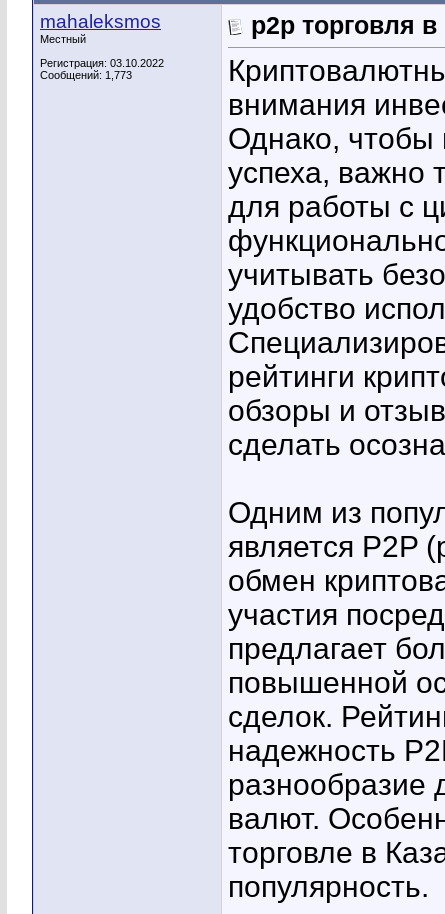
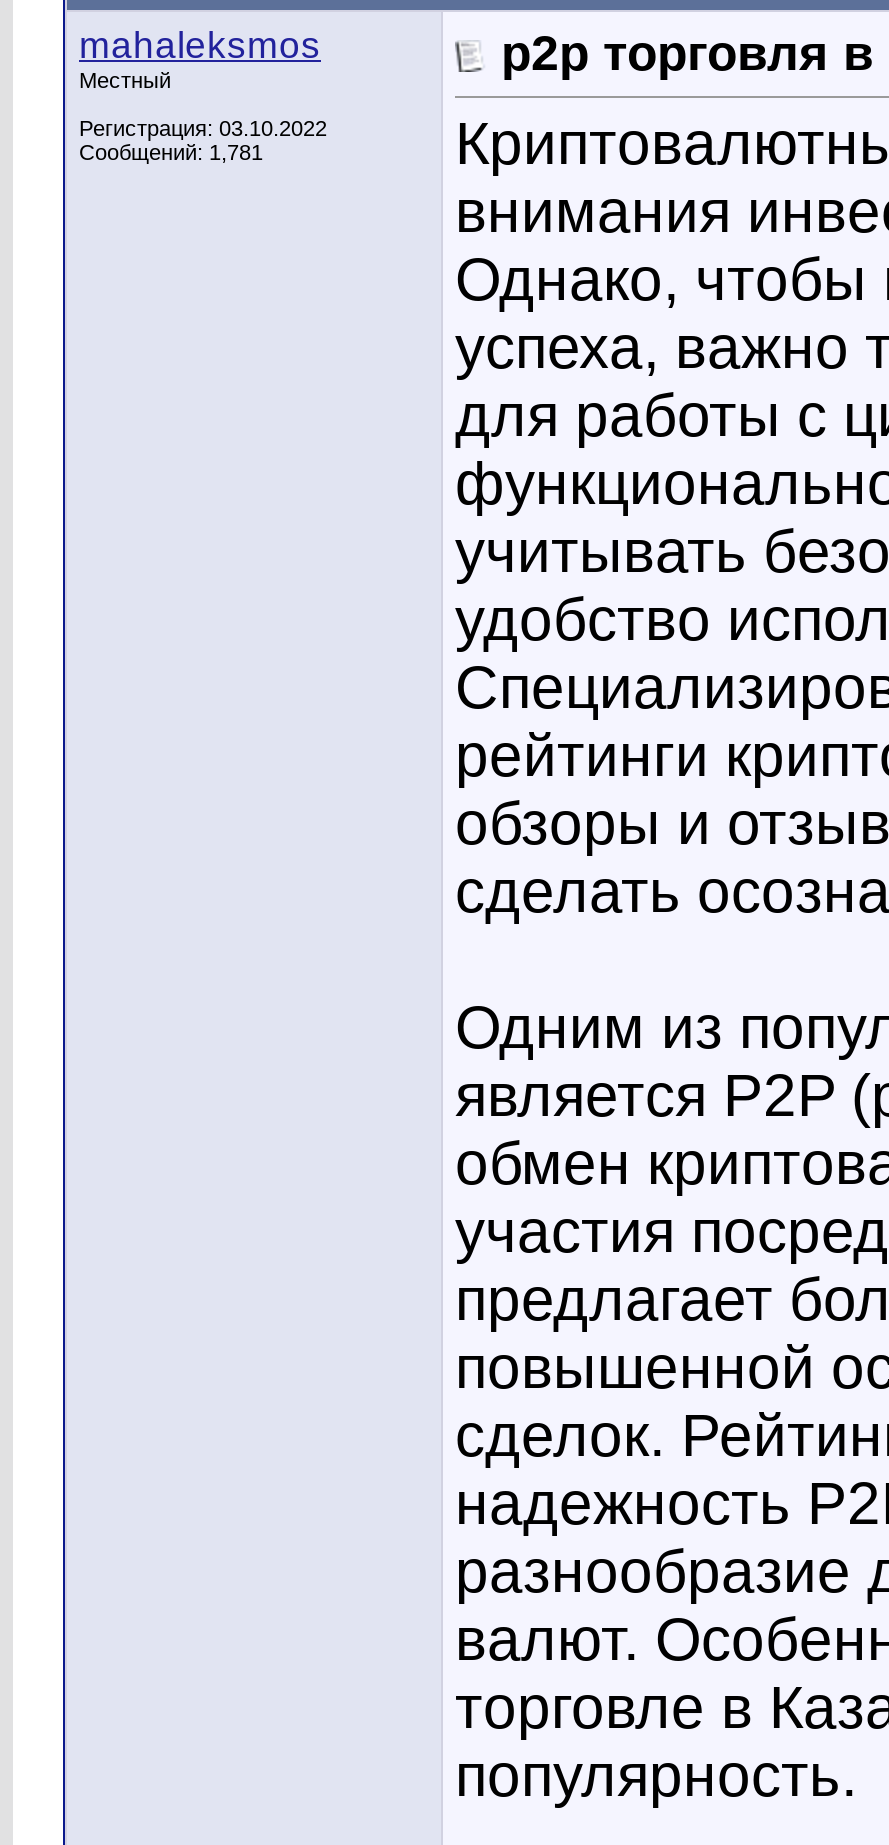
- Сообщений: 1,773
+ Сообщений: 1,781
